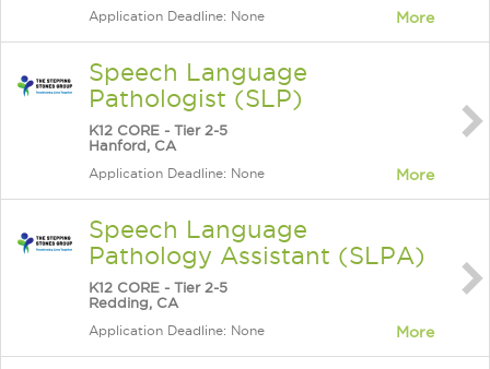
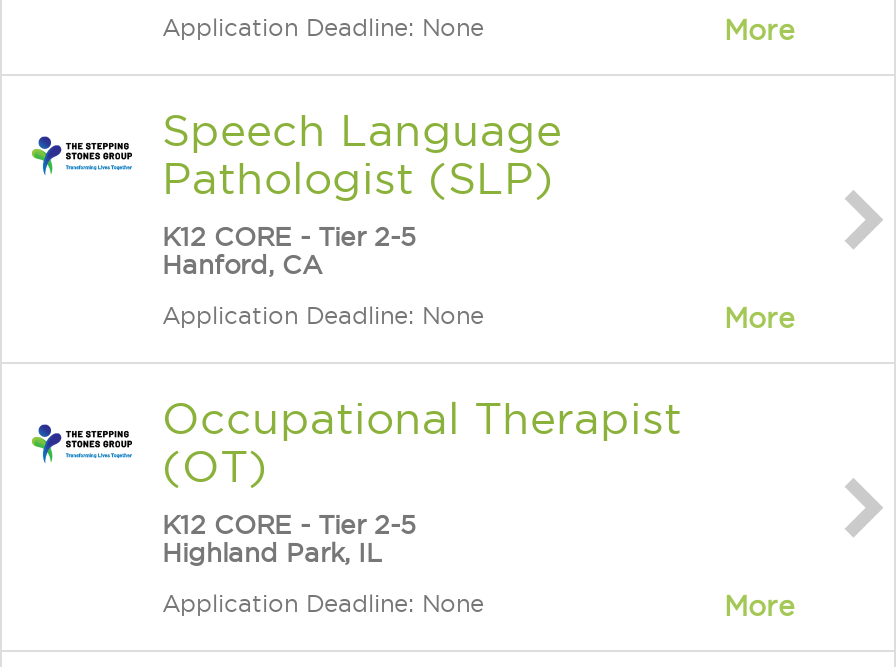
- Speech Language
- Pathology Assistant (SLPA)
+ Occupational Therapist
+ (OT)

- Redding, CA
+ Highland Park, IL
